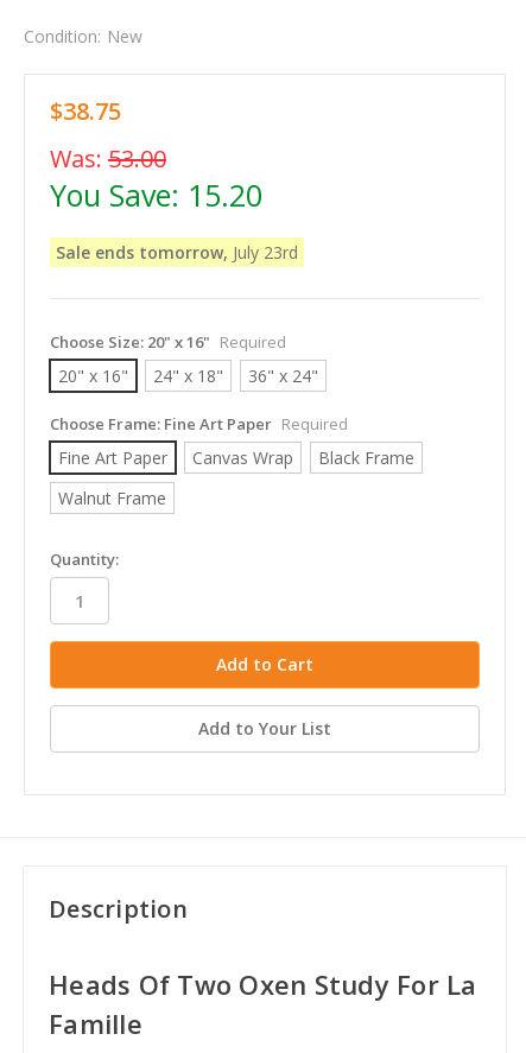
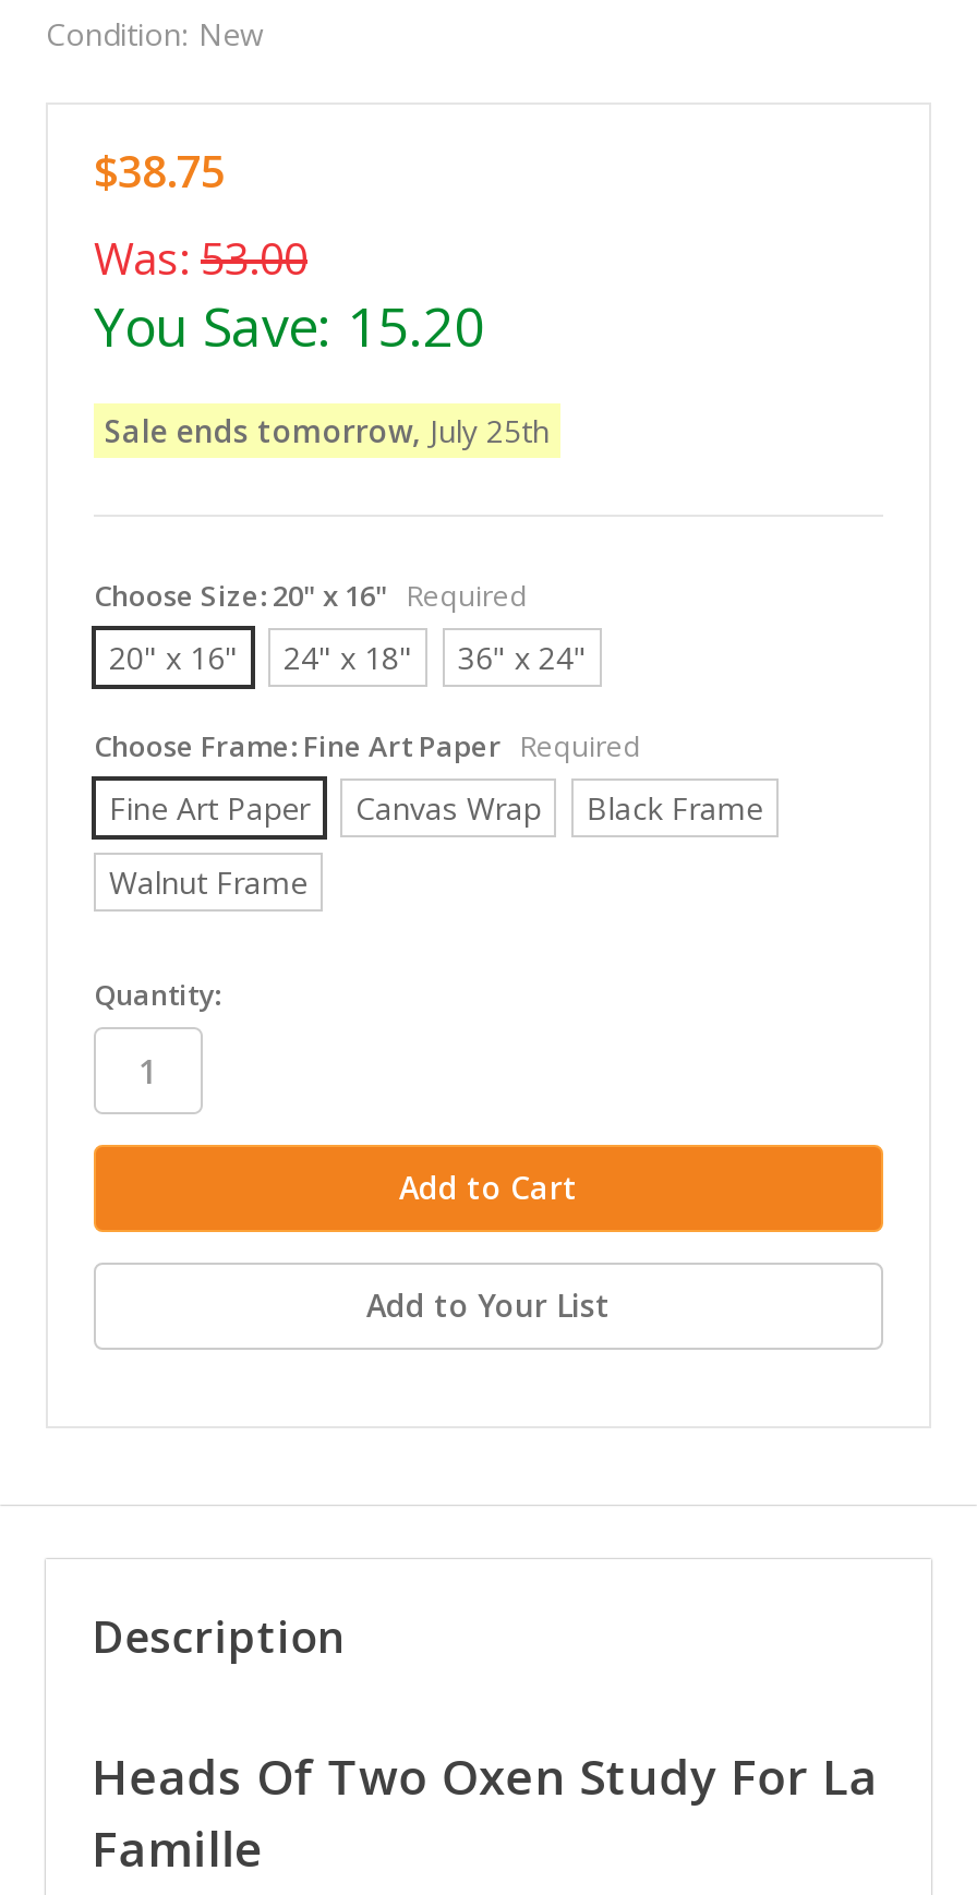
- Sale ends tomorrow, July 23rd
+ Sale ends tomorrow, July 25th
